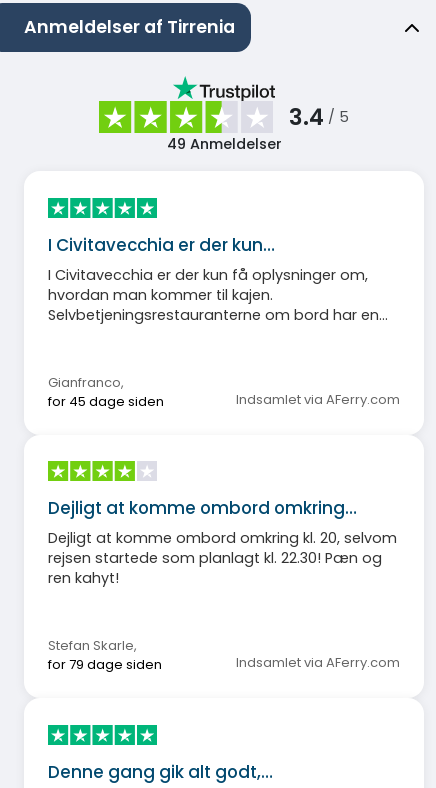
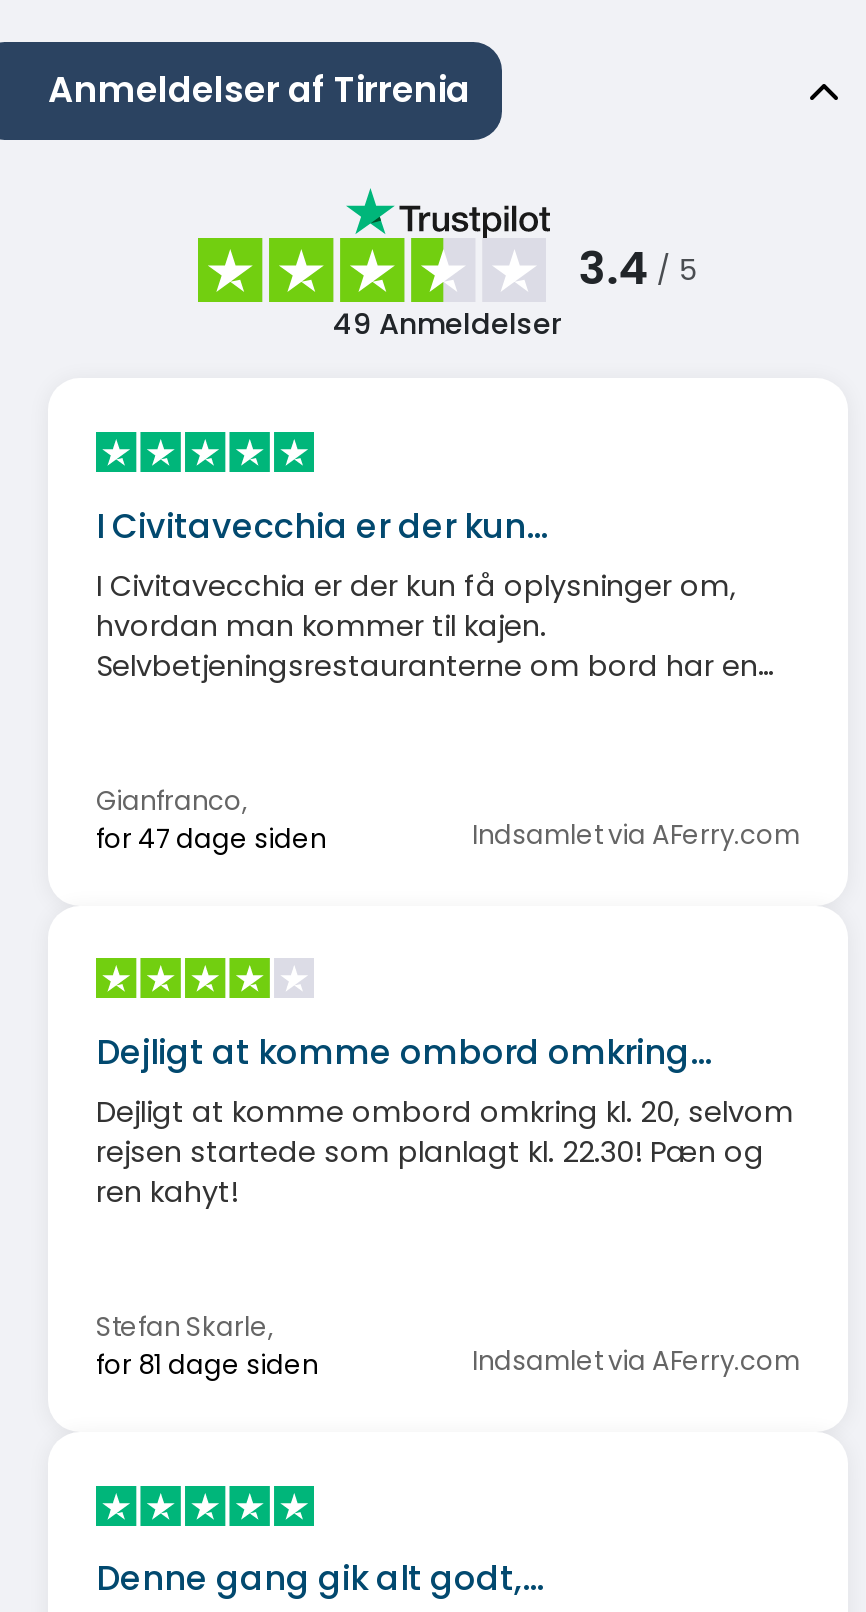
- for 45 dage siden
+ for 47 dage siden

- for 79 dage siden
+ for 81 dage siden
